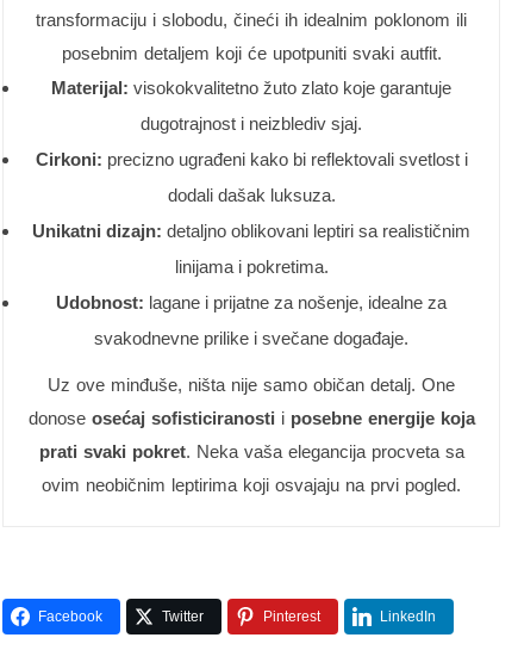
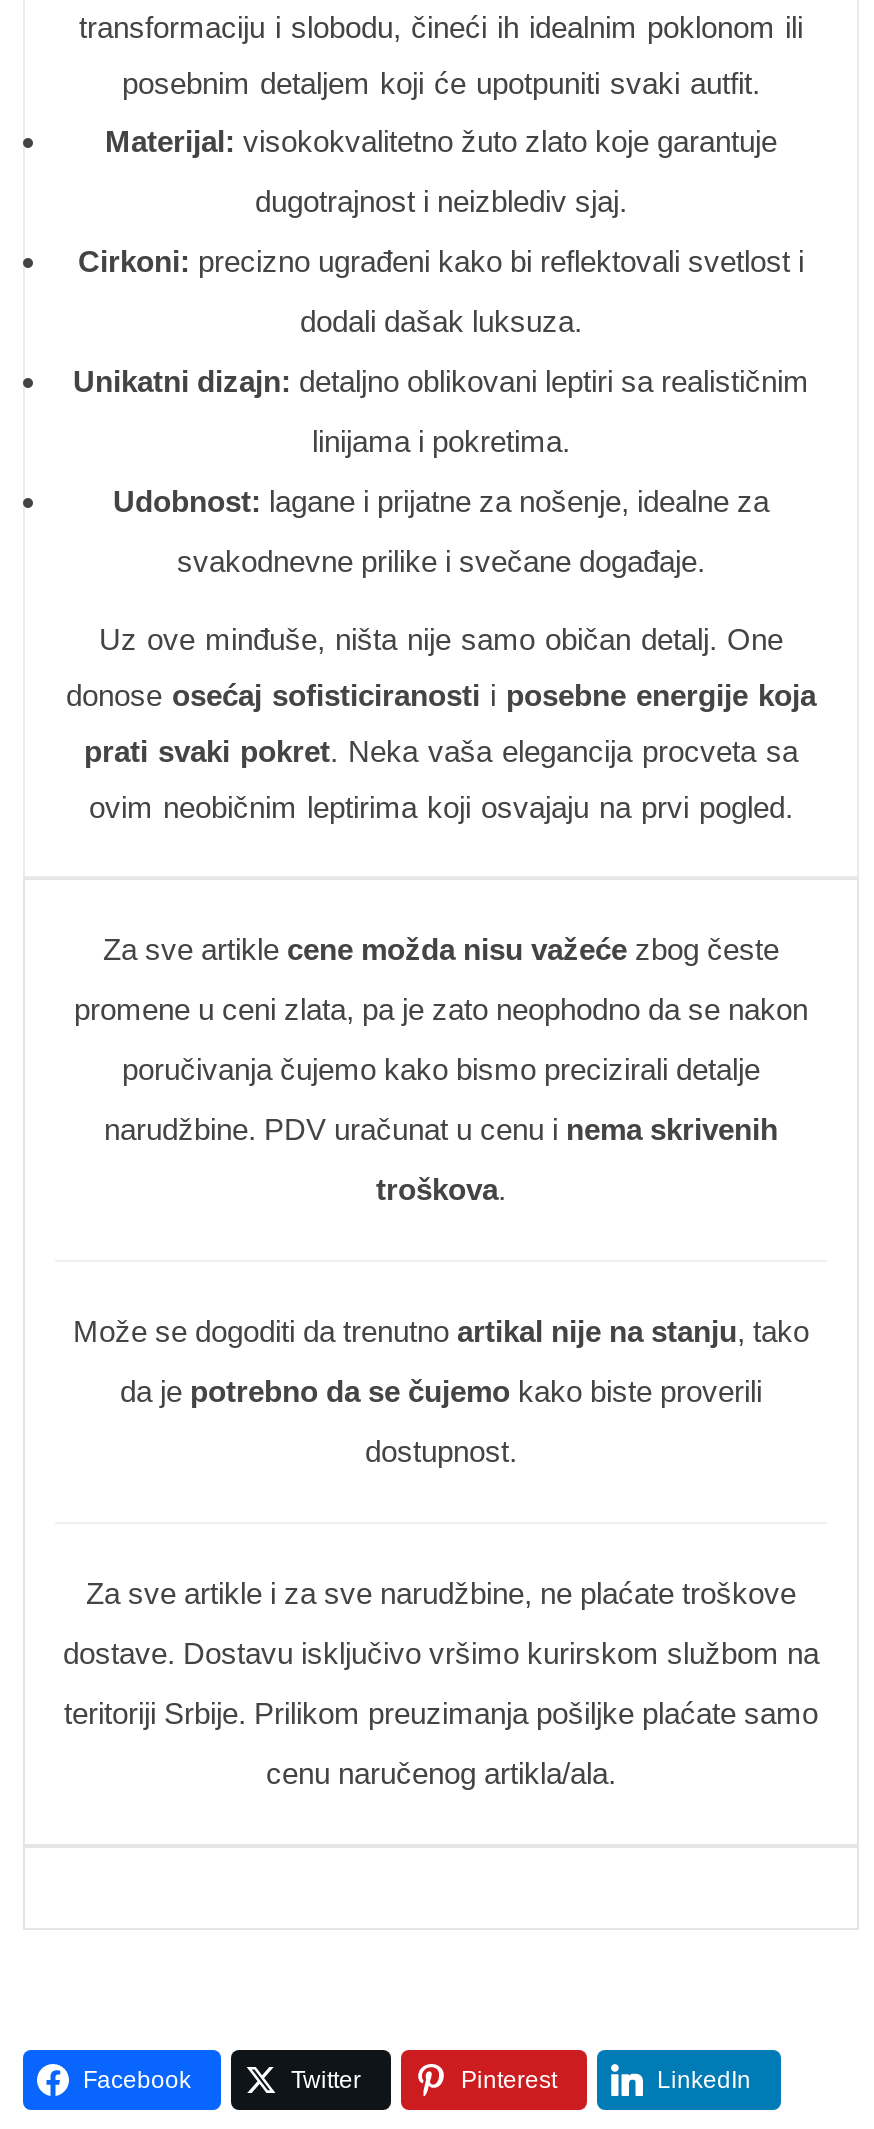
+ Za sve artikle i za sve narudžbine, ne plaćate troškove
+ dostave. Dostavu isključivo vršimo kurirskom službom na
+ teritoriji Srbije. Prilikom preuzimanja pošiljke plaćate samo
+ cenu naručenog artikla/ala.

+ Može se dogoditi da trenutno artikal nije na stanju, tako
+ da je potrebno da se čujemo kako biste proverili
+ dostupnost.

+ Za sve artikle cene možda nisu važeće zbog česte
+ promene u ceni zlata, pa je zato neophodno da se nakon
+ poručivanja čujemo kako bismo precizirali detalje
+ narudžbine. PDV uračunat u cenu i nema skrivenih
+ troškova.
